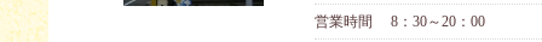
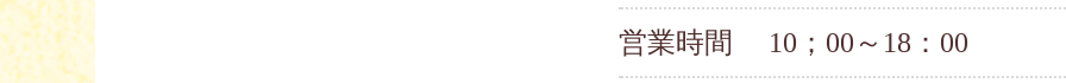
- 営業時間 8：30～20：00
+ 営業時間 10；00～18：00
